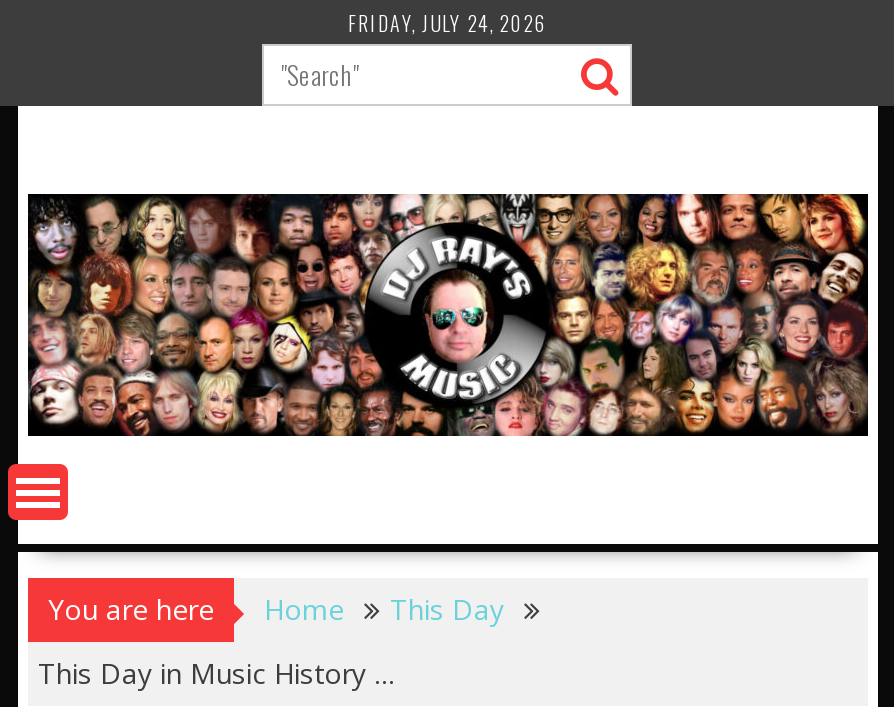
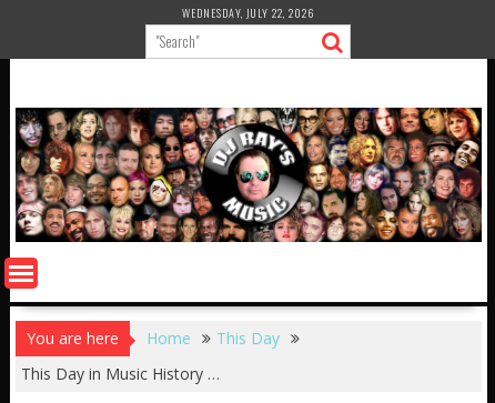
- FRIDAY, JULY 24, 2026
+ WEDNESDAY, JULY 22, 2026
